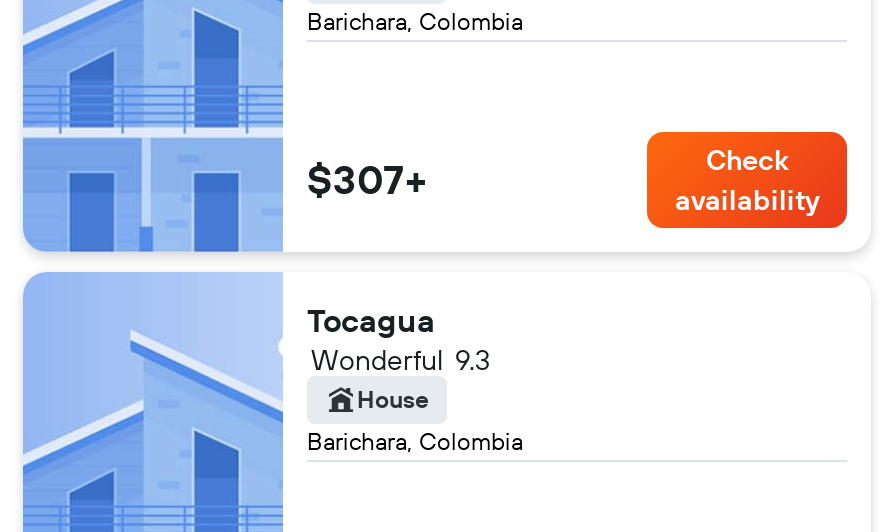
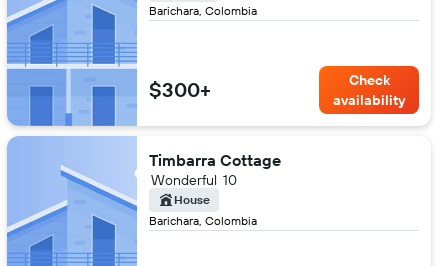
- $307+
+ $300+

- Tocagua
+ Timbarra Cottage

- Wonderful 9.3
+ Wonderful 10
